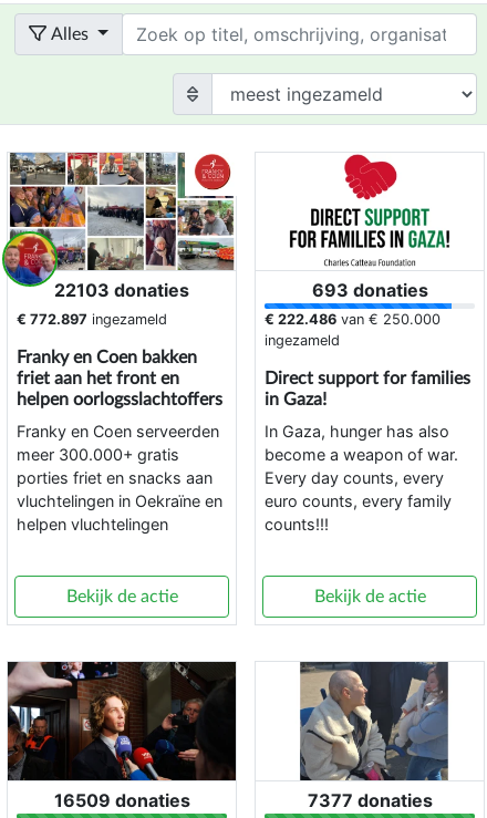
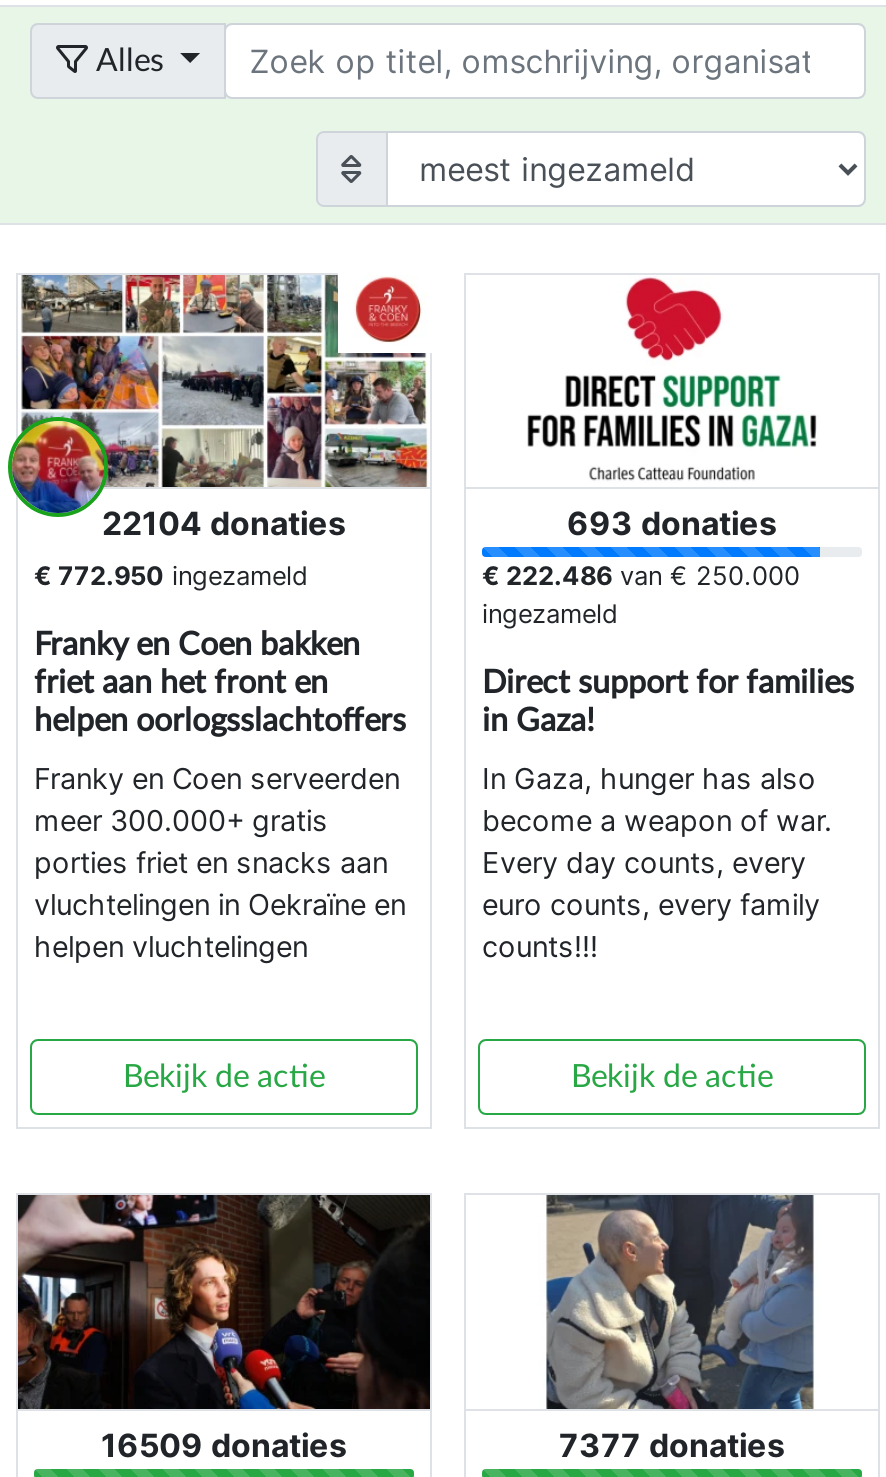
- 22103 donaties
+ 22104 donaties

- € 772.897 ingezameld
+ € 772.950 ingezameld
